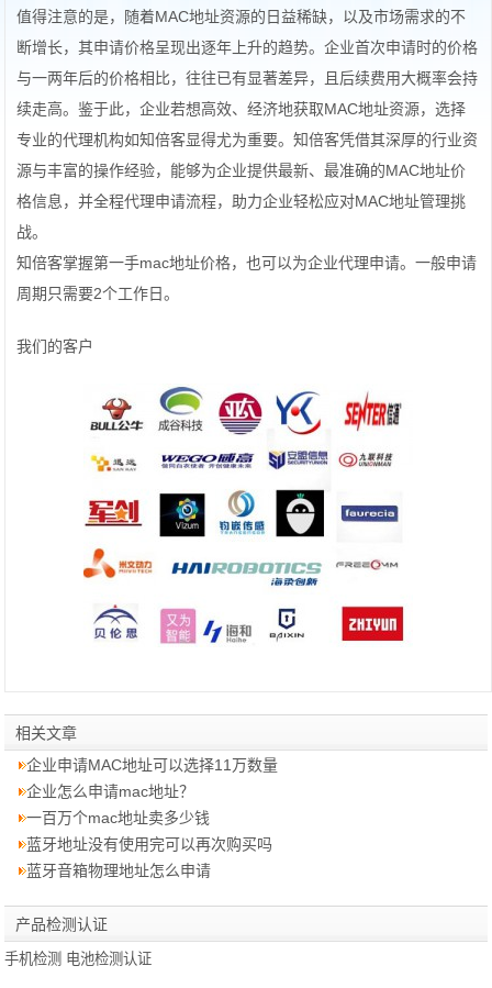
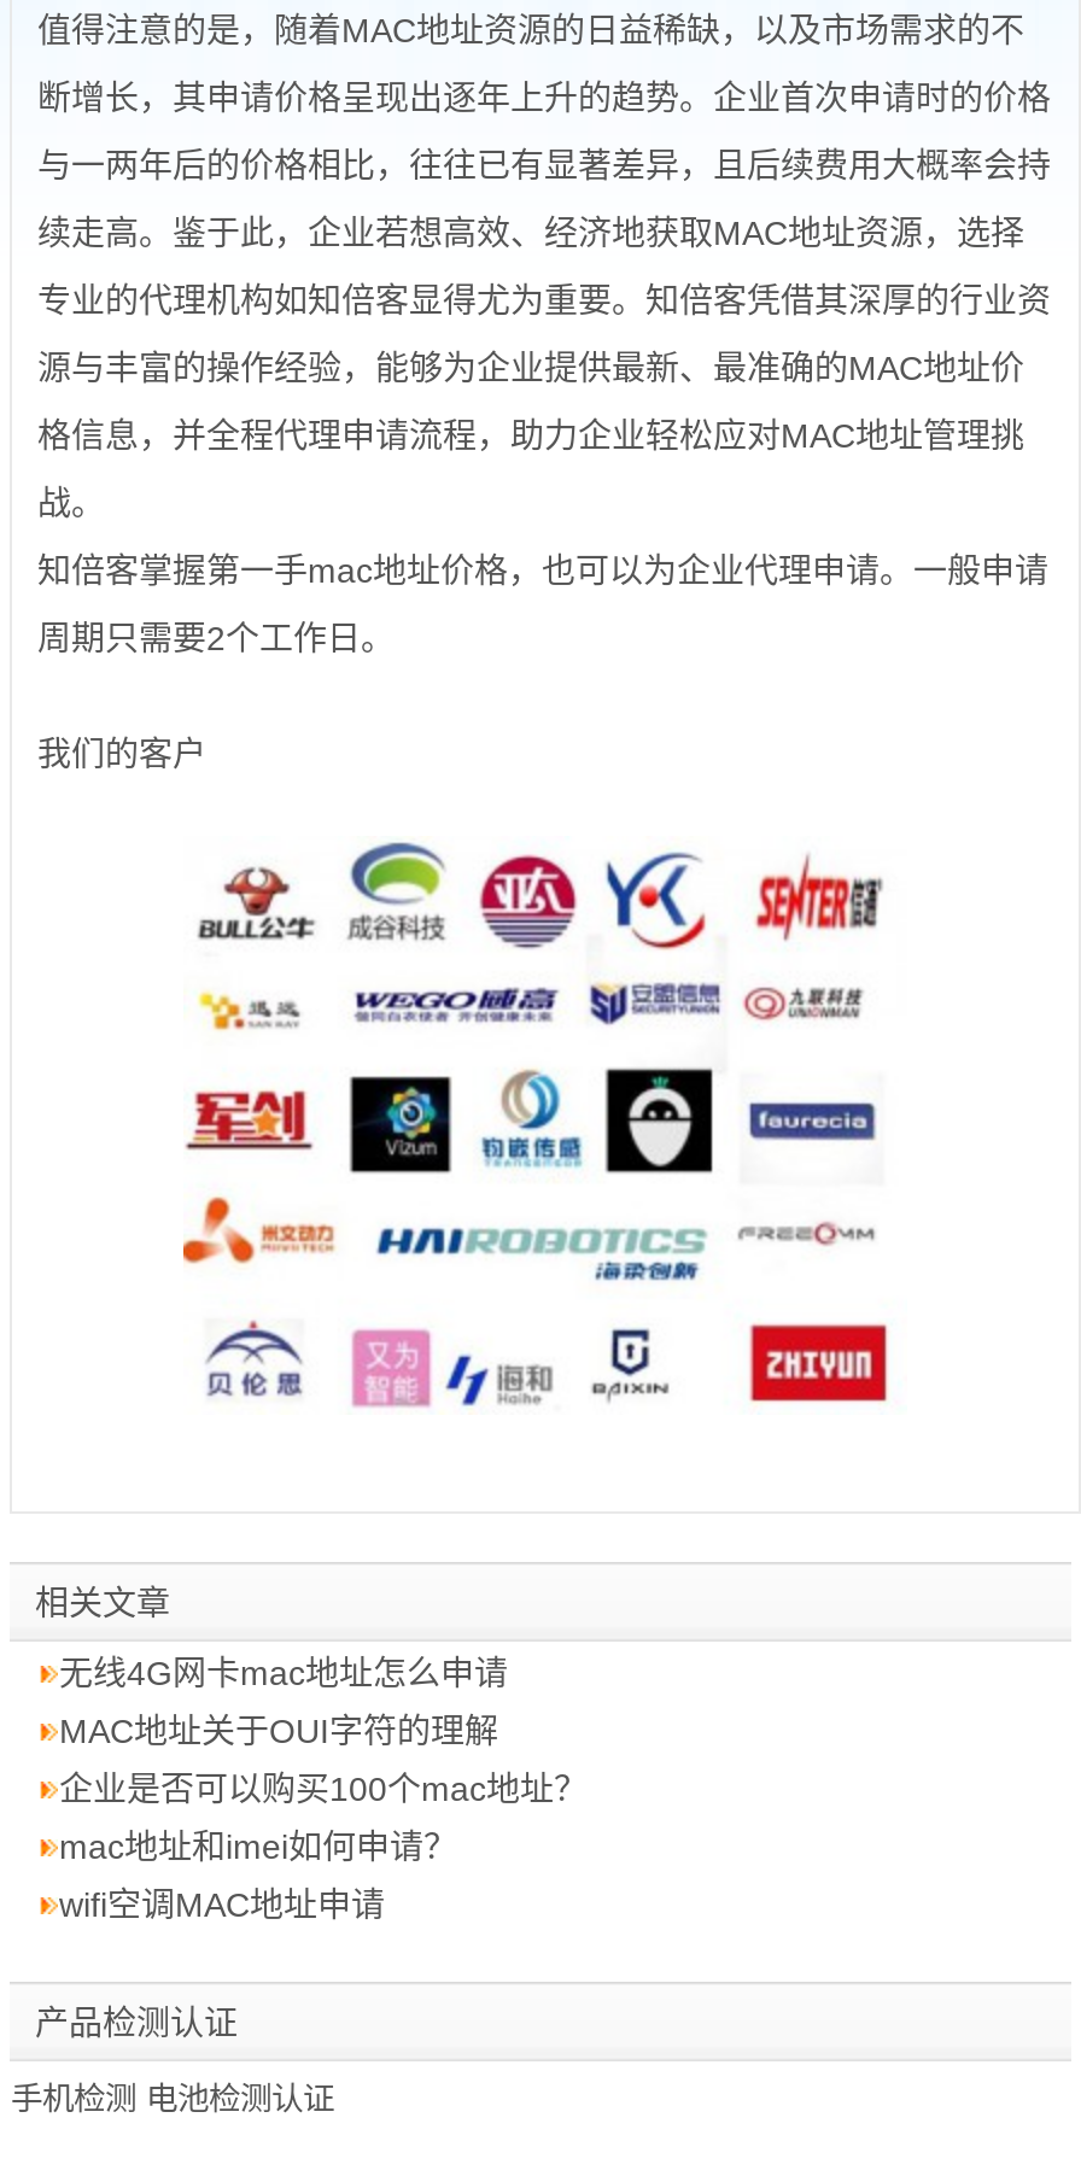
- 企业申请MAC地址可以选择11万数量
+ 无线4G网卡mac地址怎么申请

- 企业怎么申请mac地址？
+ MAC地址关于OUI字符的理解

- 一百万个mac地址卖多少钱
+ 企业是否可以购买100个mac地址？

- 蓝牙地址没有使用完可以再次购买吗
+ mac地址和imei如何申请？

- 蓝牙音箱物理地址怎么申请
+ wifi空调MAC地址申请
